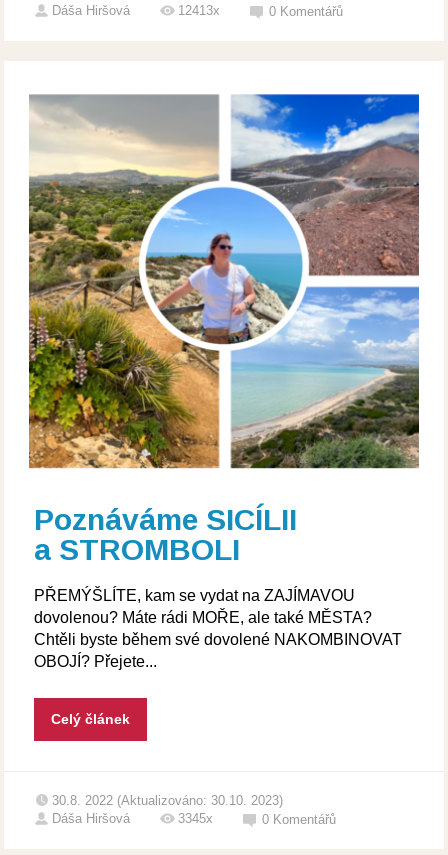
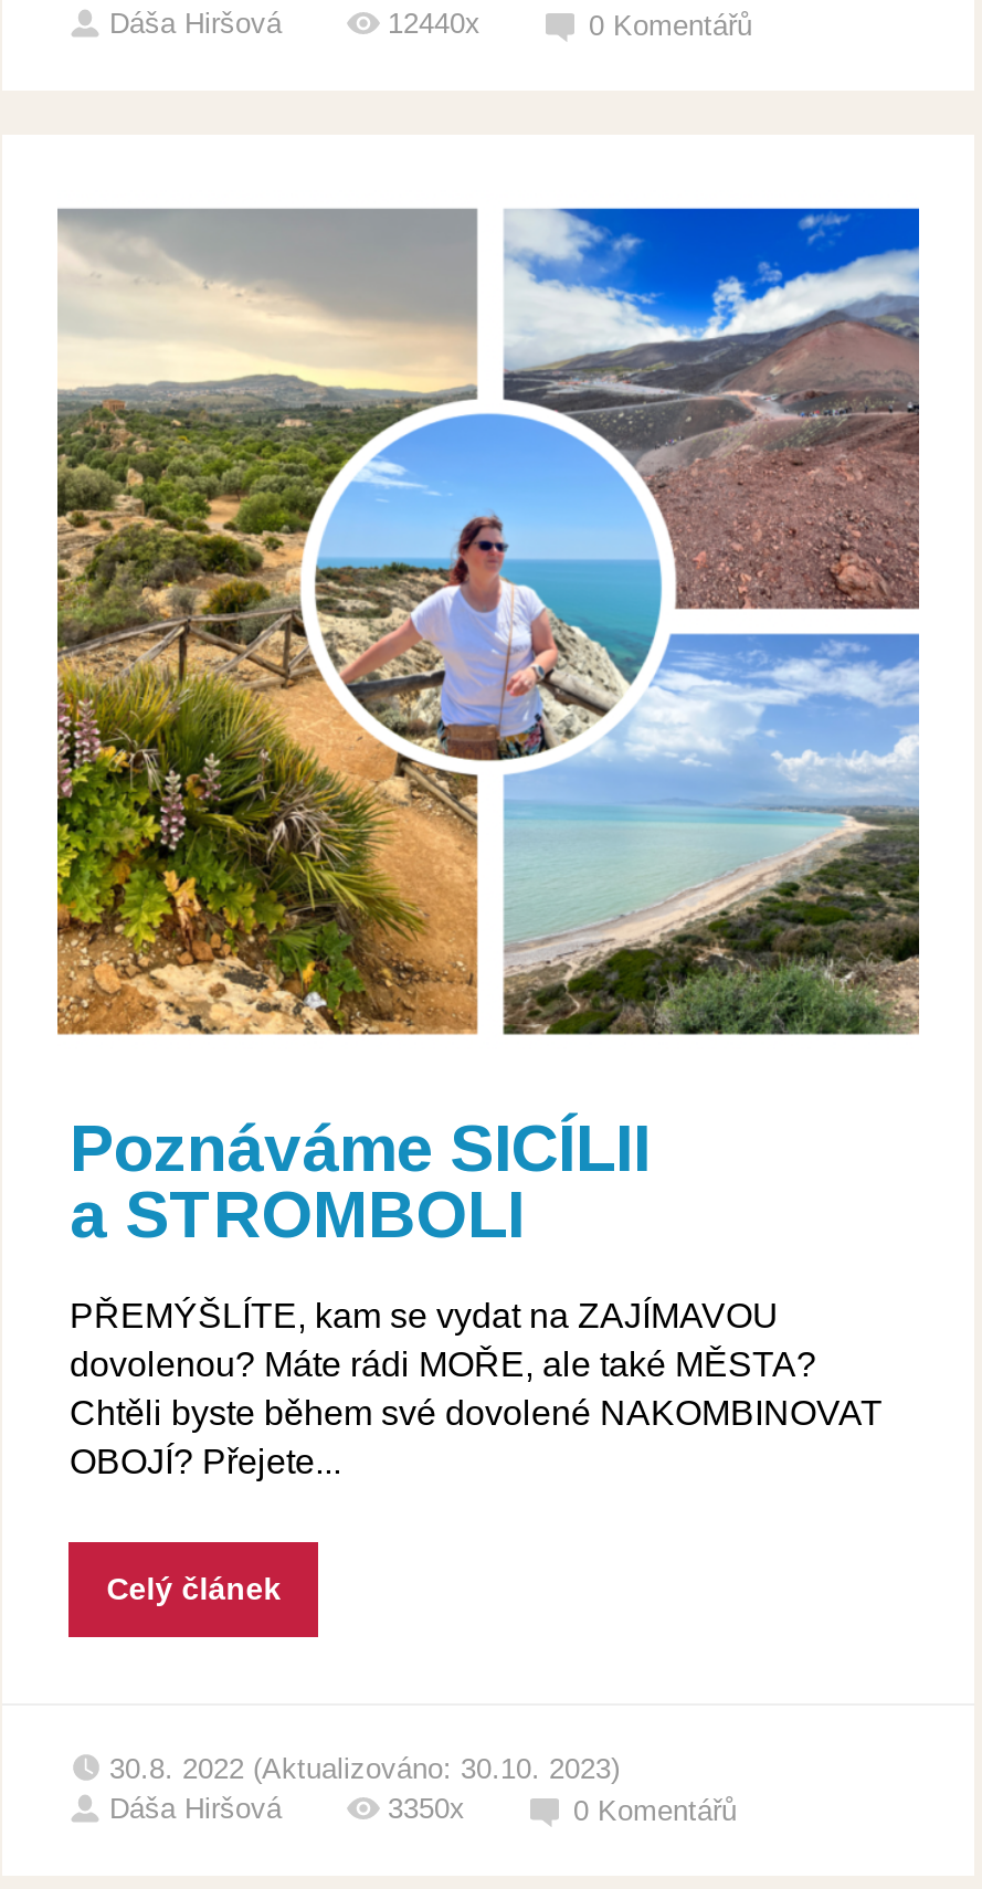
- 12413x
+ 12440x

- 3345x
+ 3350x
